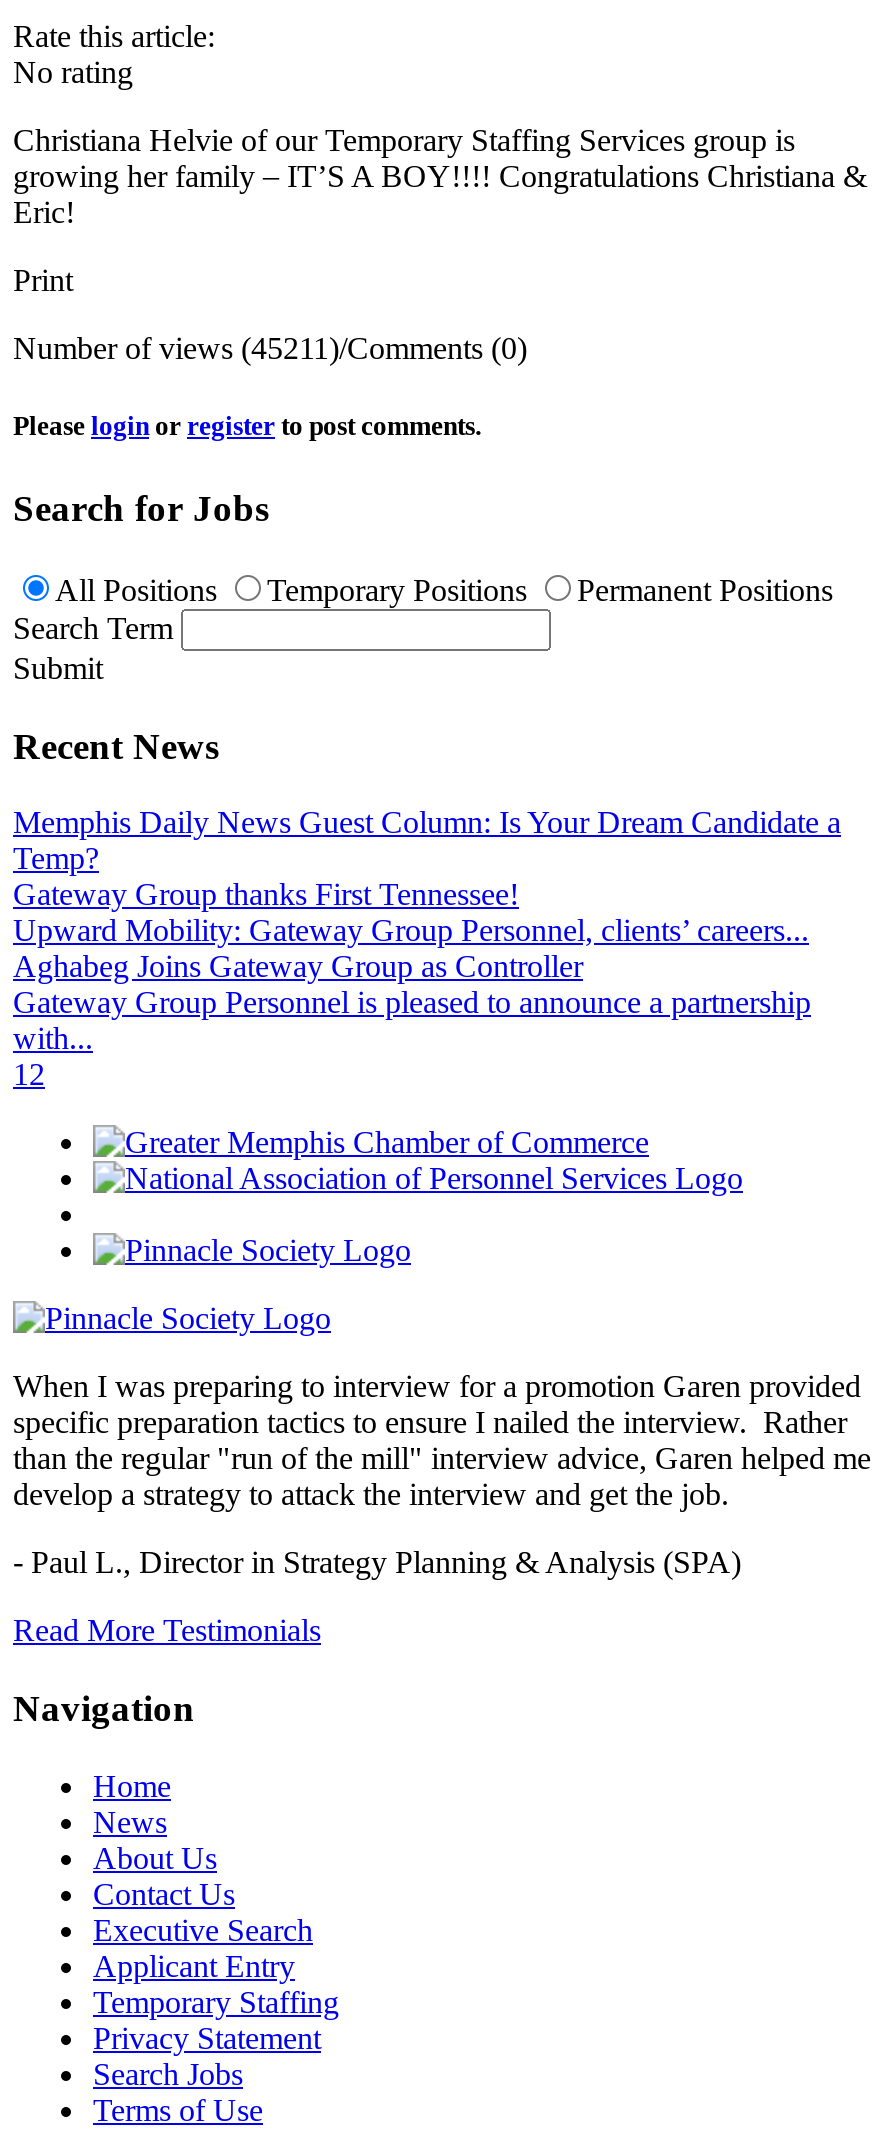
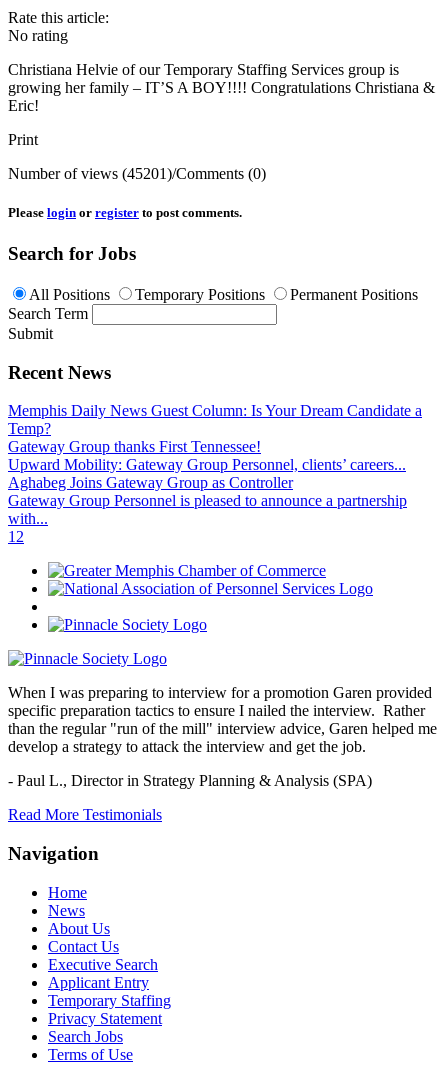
- Number of views (45211)/Comments (0)
+ Number of views (45201)/Comments (0)
